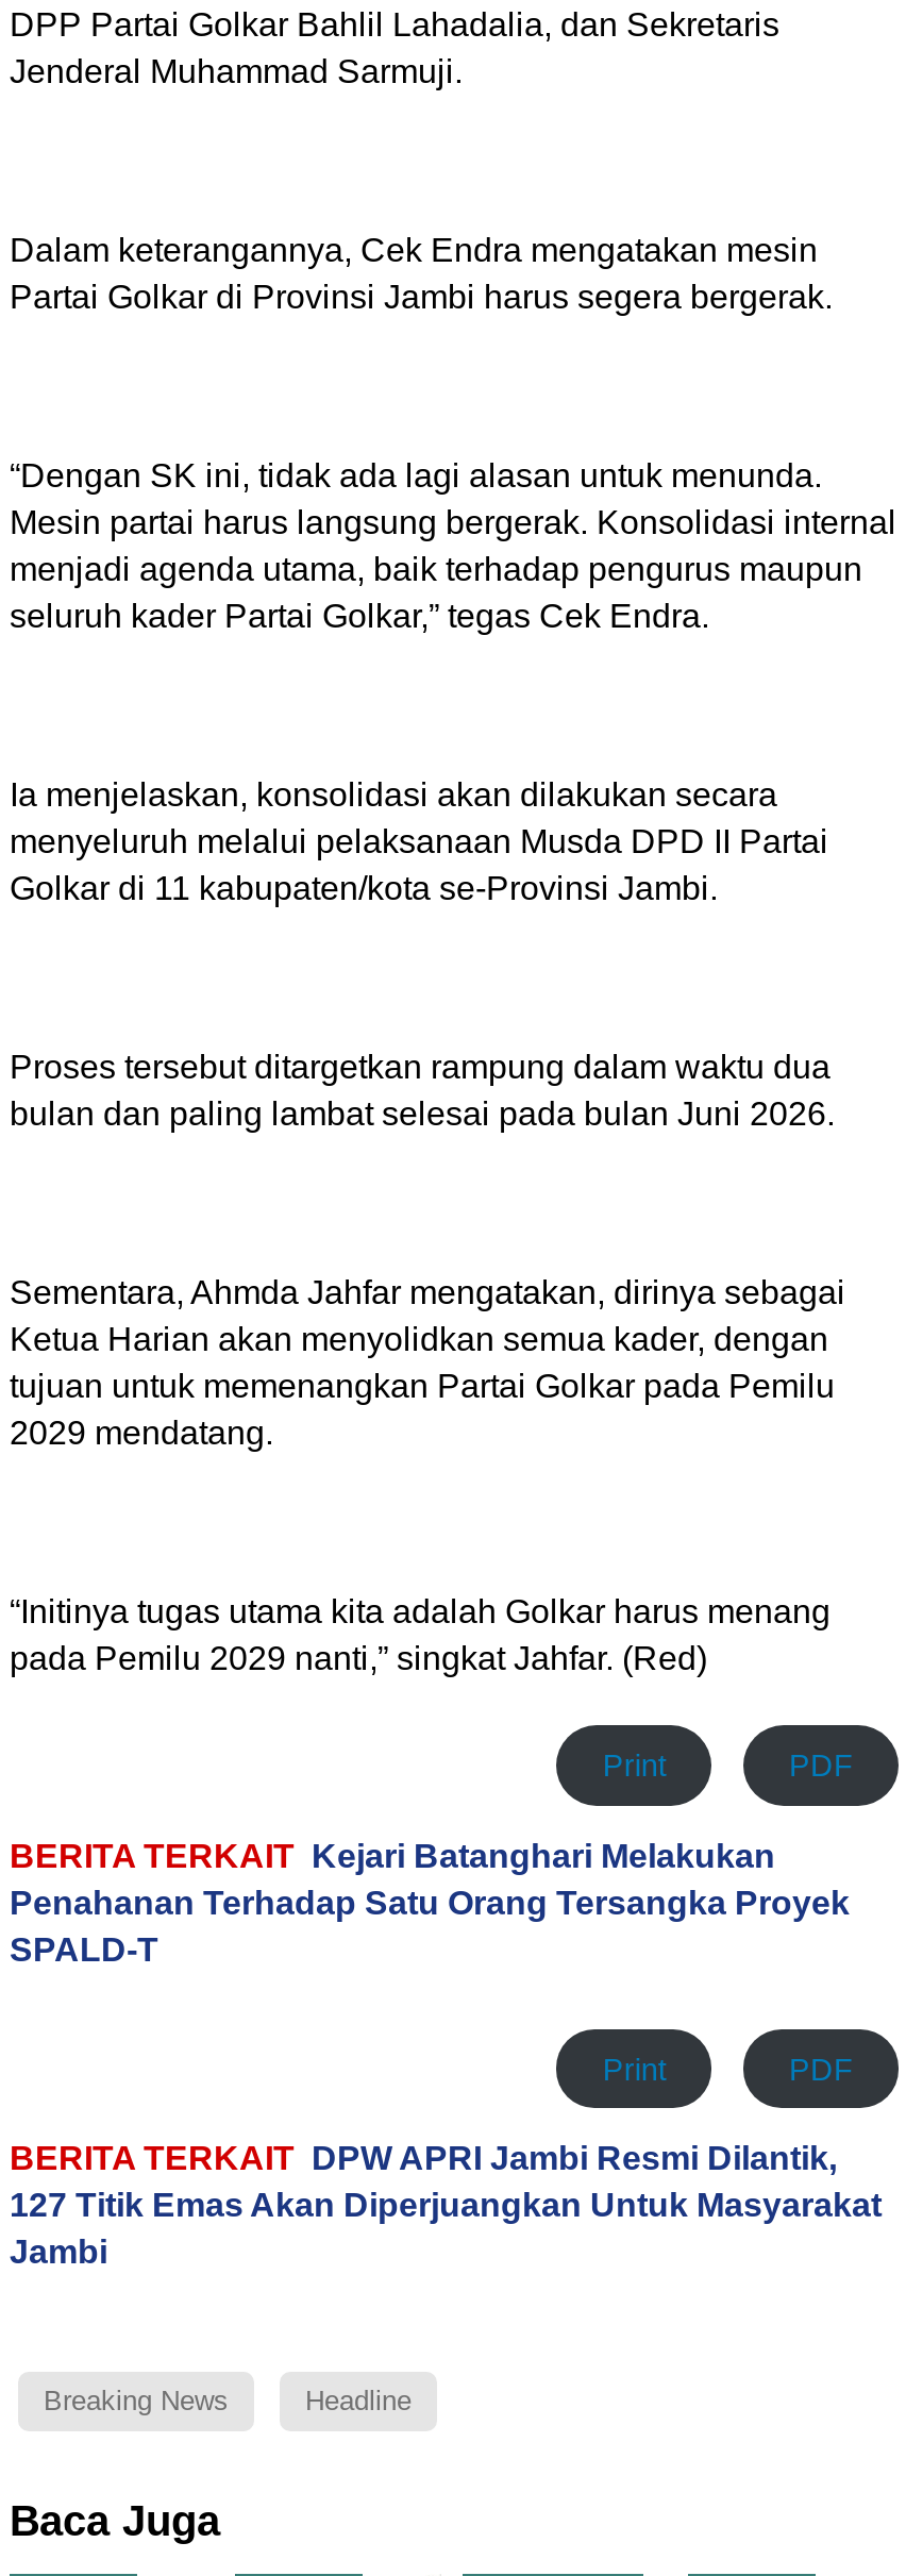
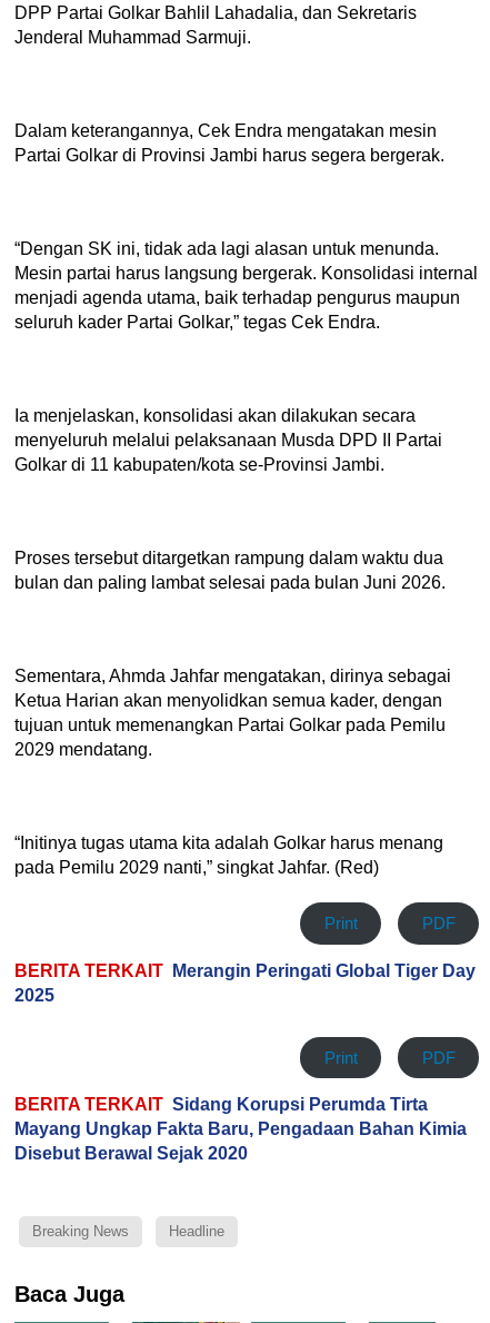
- BERITA TERKAIT Kejari Batanghari Melakukan
- Penahanan Terhadap Satu Orang Tersangka Proyek
- SPALD-T
+ BERITA TERKAIT Merangin Peringati Global Tiger Day
+ 2025

- BERITA TERKAIT DPW APRI Jambi Resmi Dilantik,
- 127 Titik Emas Akan Diperjuangkan Untuk Masyarakat
- Jambi
+ BERITA TERKAIT Sidang Korupsi Perumda Tirta
+ Mayang Ungkap Fakta Baru, Pengadaan Bahan Kimia
+ Disebut Berawal Sejak 2020
